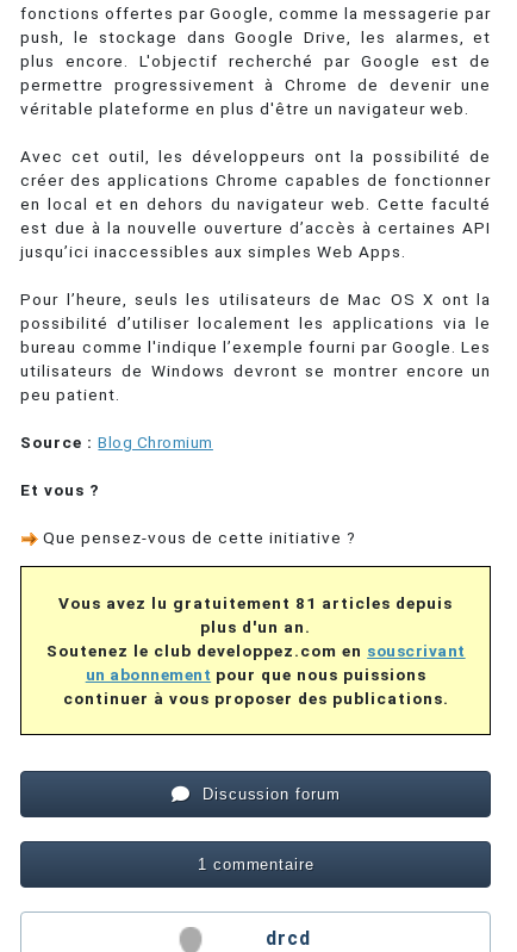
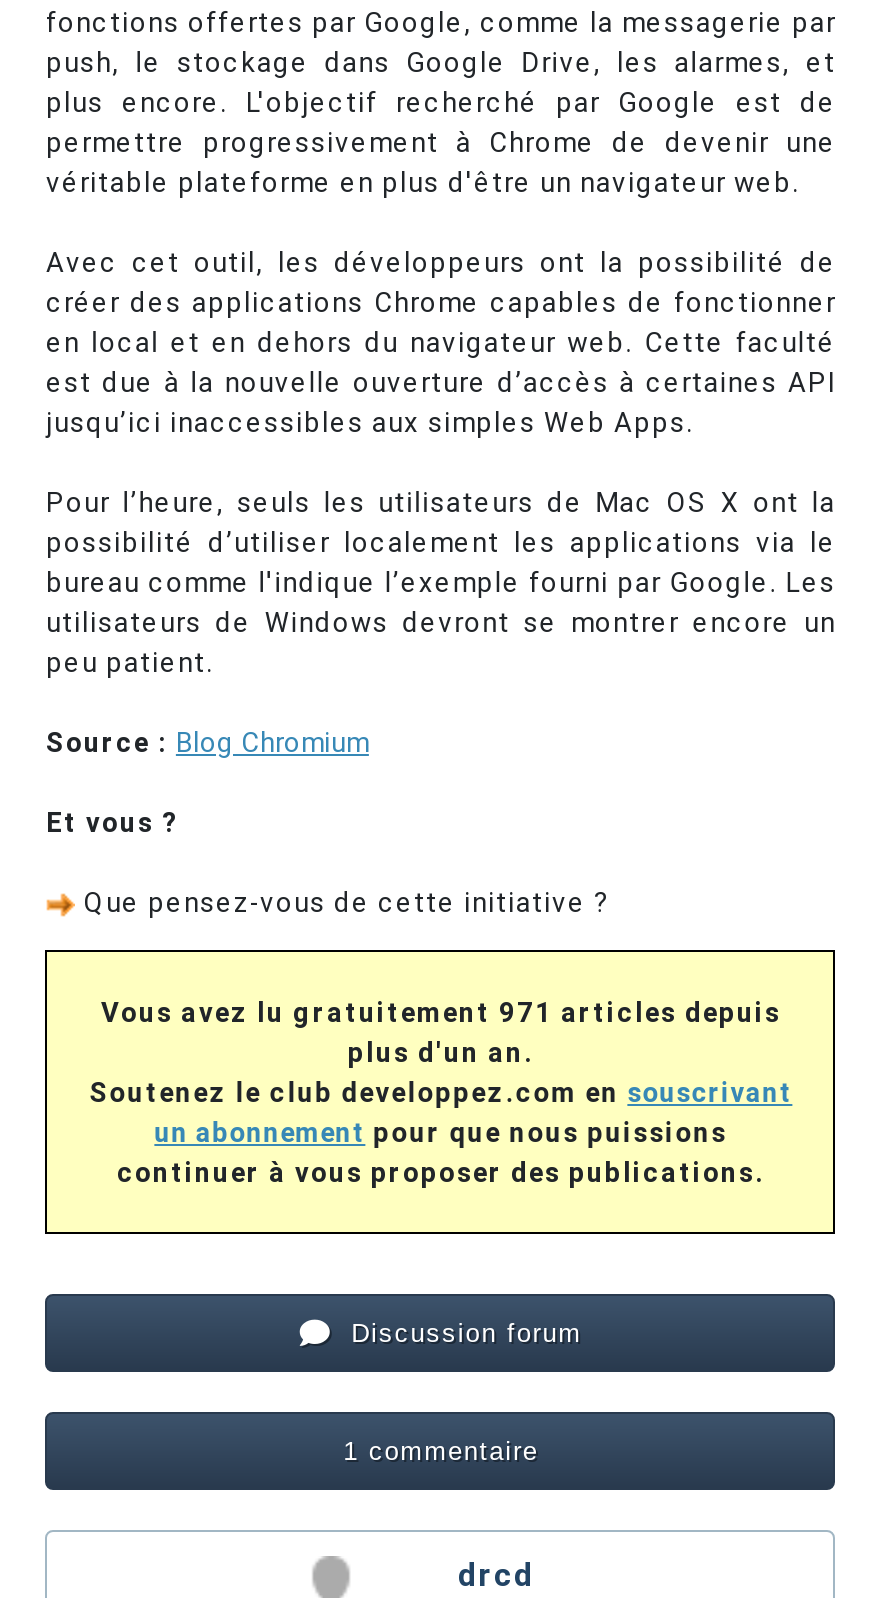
- Vous avez lu gratuitement 81 articles depuis
+ Vous avez lu gratuitement 971 articles depuis
